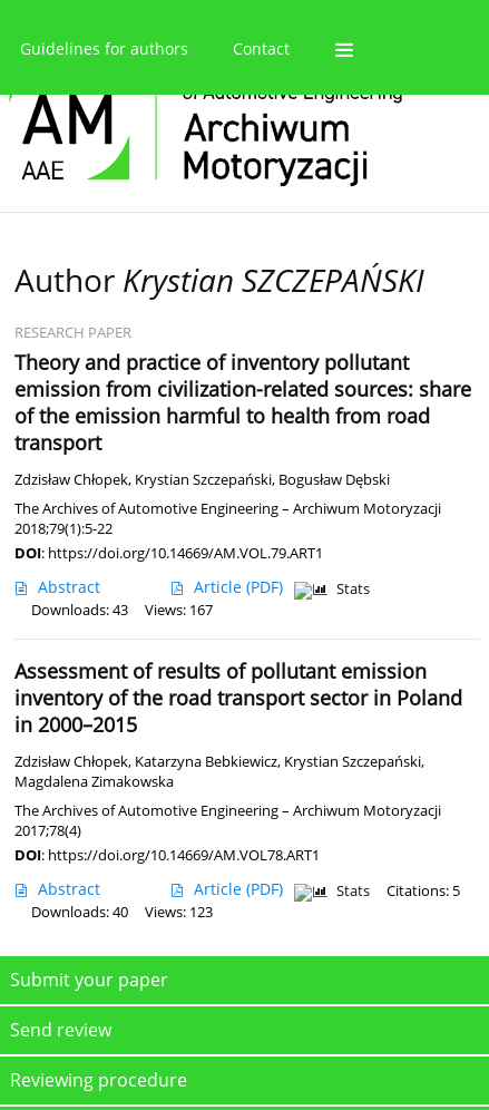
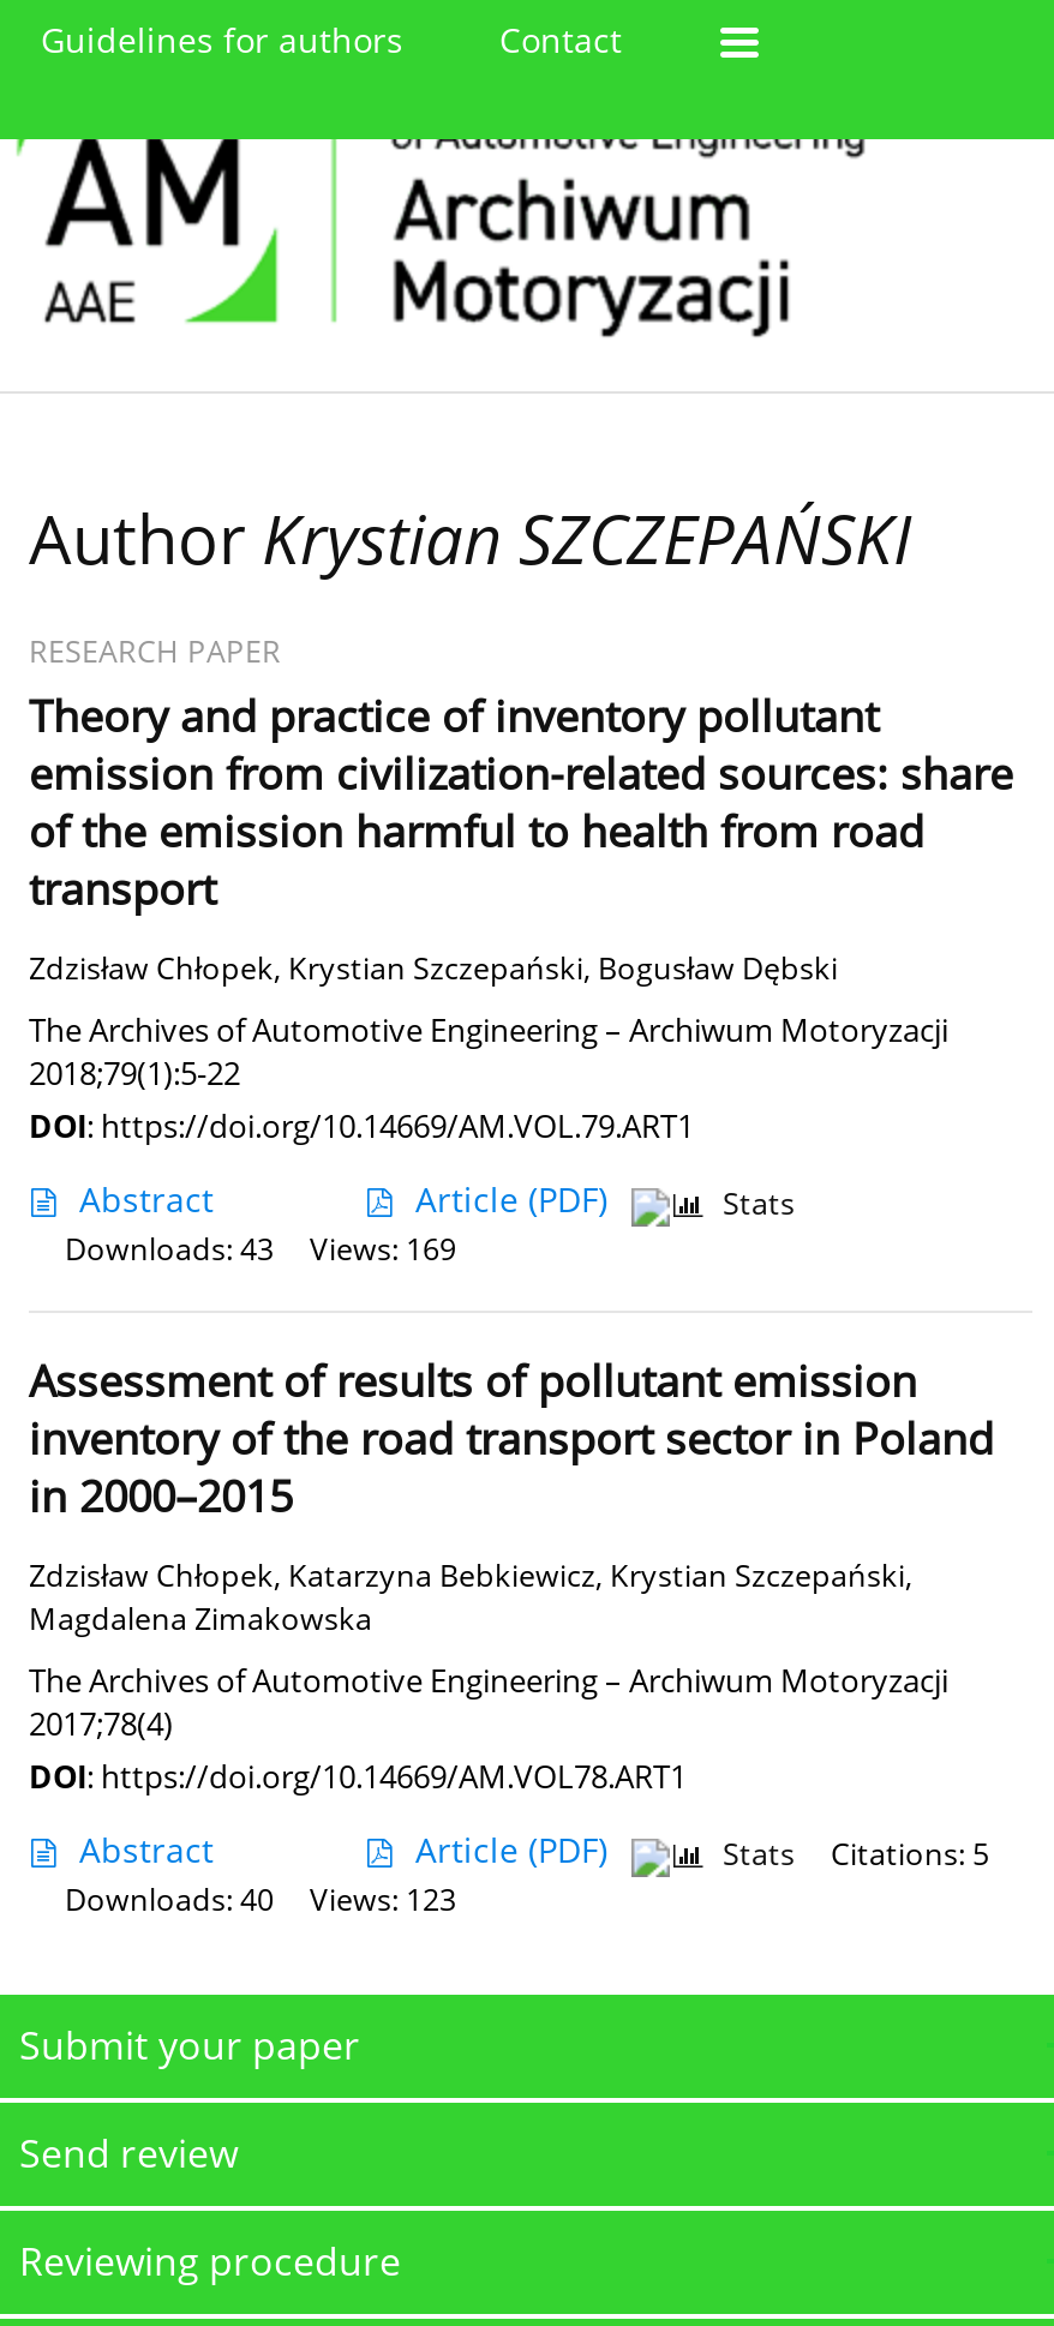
- Downloads: 43 Views: 167
+ Downloads: 43 Views: 169
